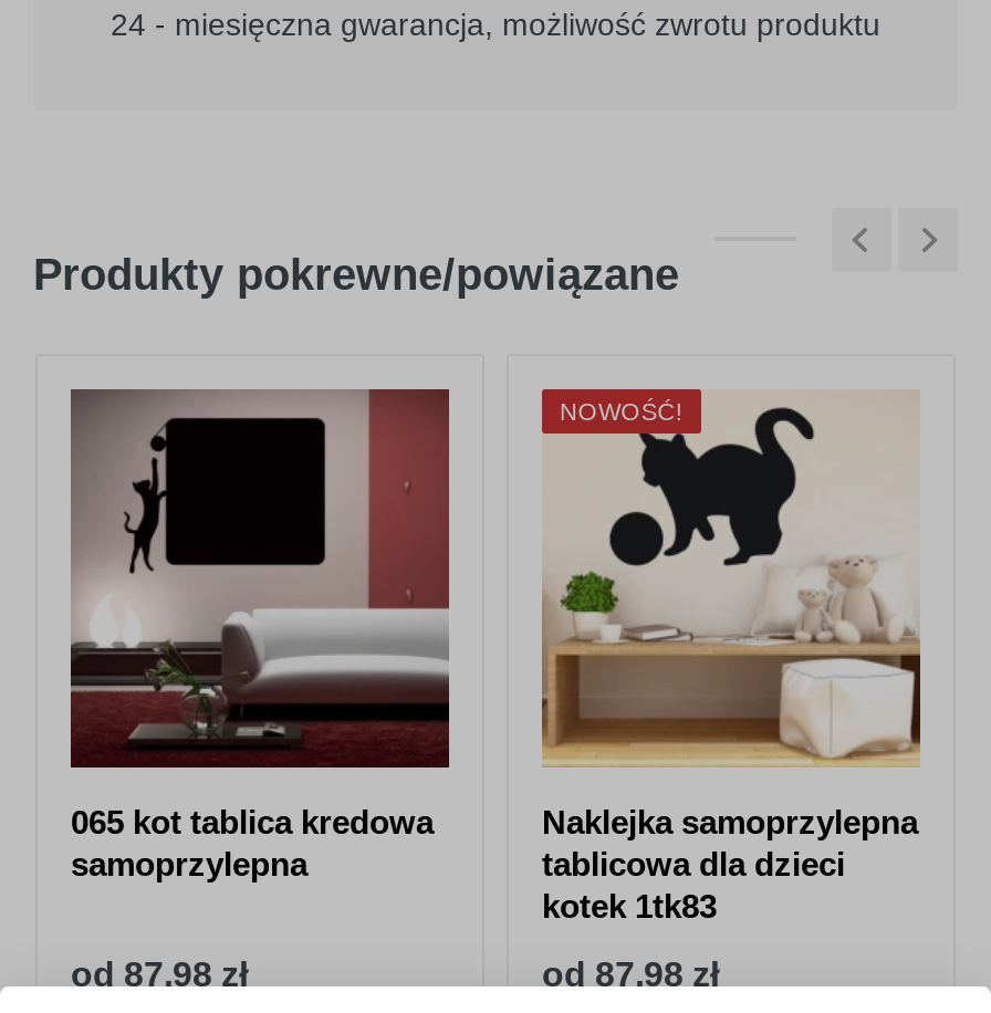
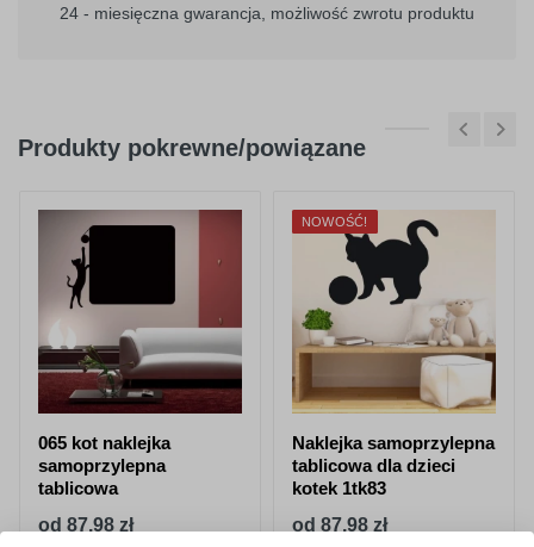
- 065 kot tablica kredowa
+ 065 kot naklejka

+ tablicowa
